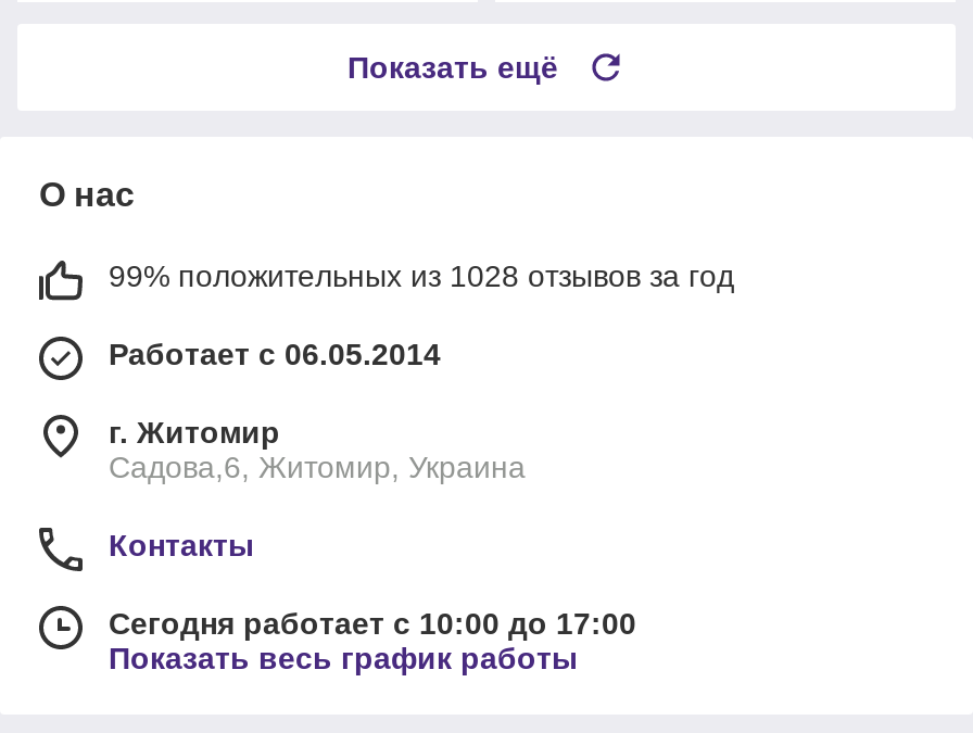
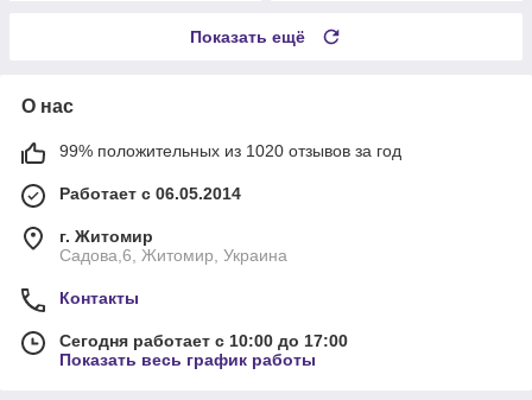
- 99% положительных из 1028 отзывов за год
+ 99% положительных из 1020 отзывов за год
